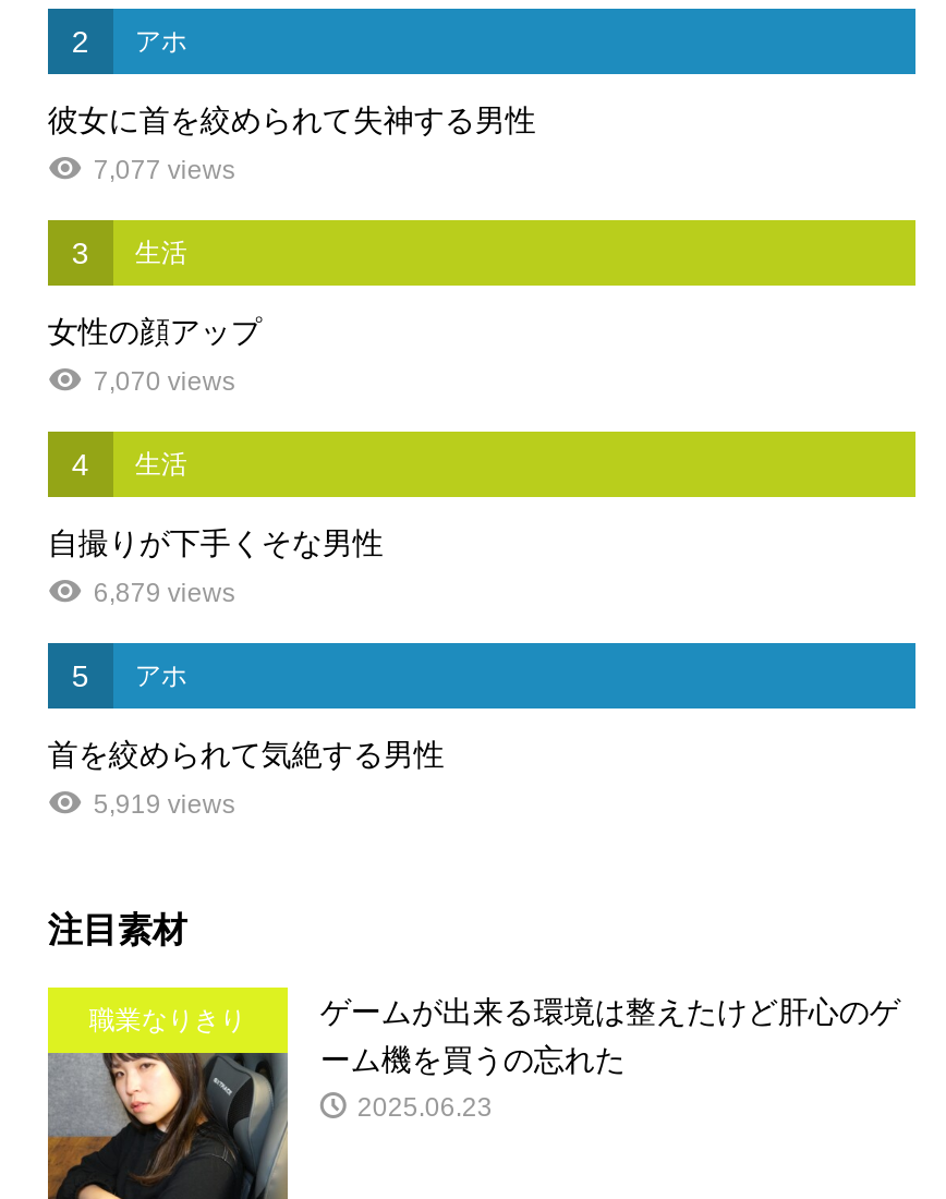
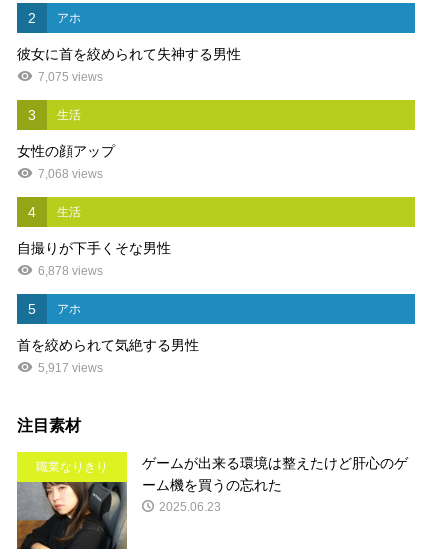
- 7,077 views
+ 7,075 views

- 7,070 views
+ 7,068 views

- 6,879 views
+ 6,878 views

- 5,919 views
+ 5,917 views
